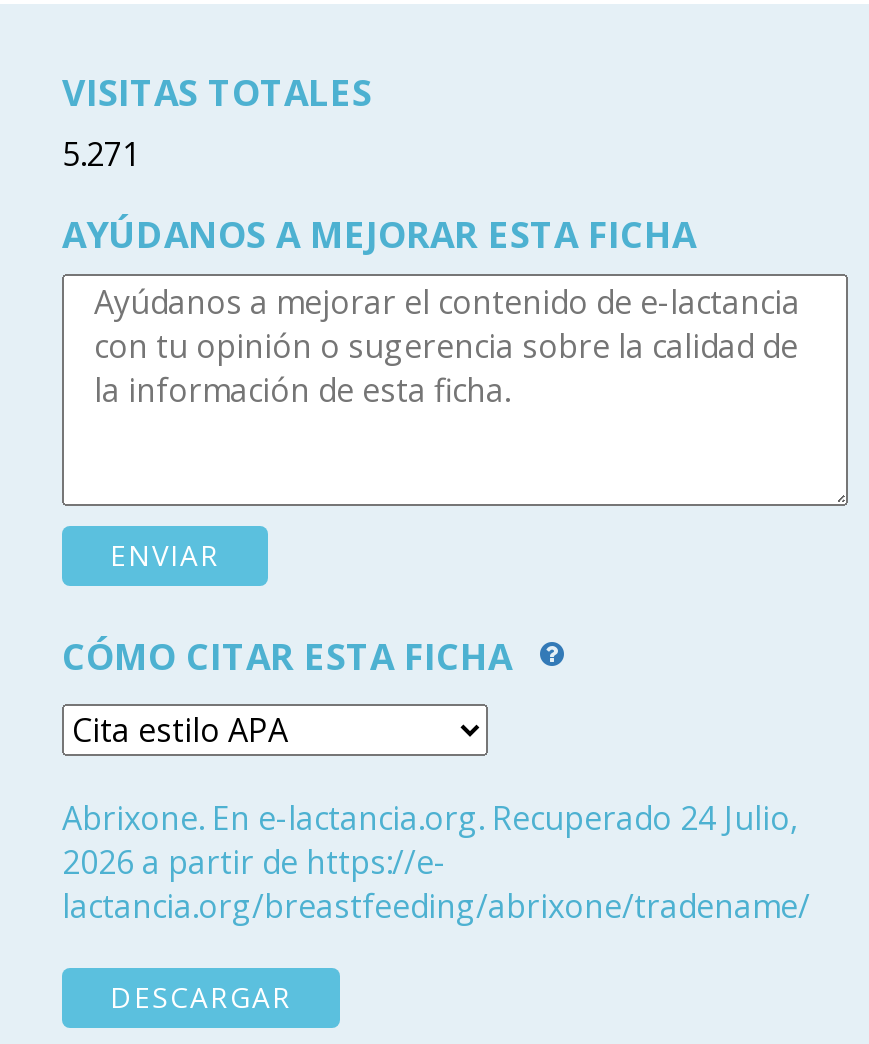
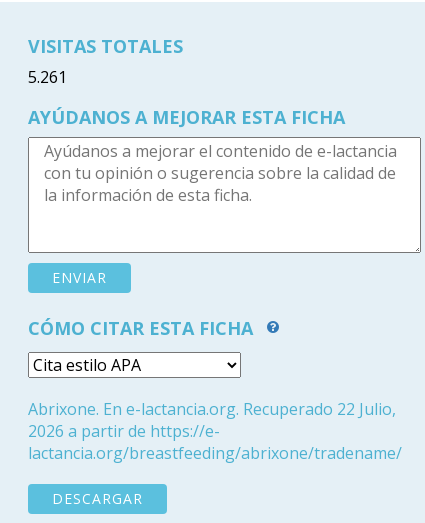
- 5.271
+ 5.261

- Abrixone. En e-lactancia.org. Recuperado 24 Julio,
+ Abrixone. En e-lactancia.org. Recuperado 22 Julio,
